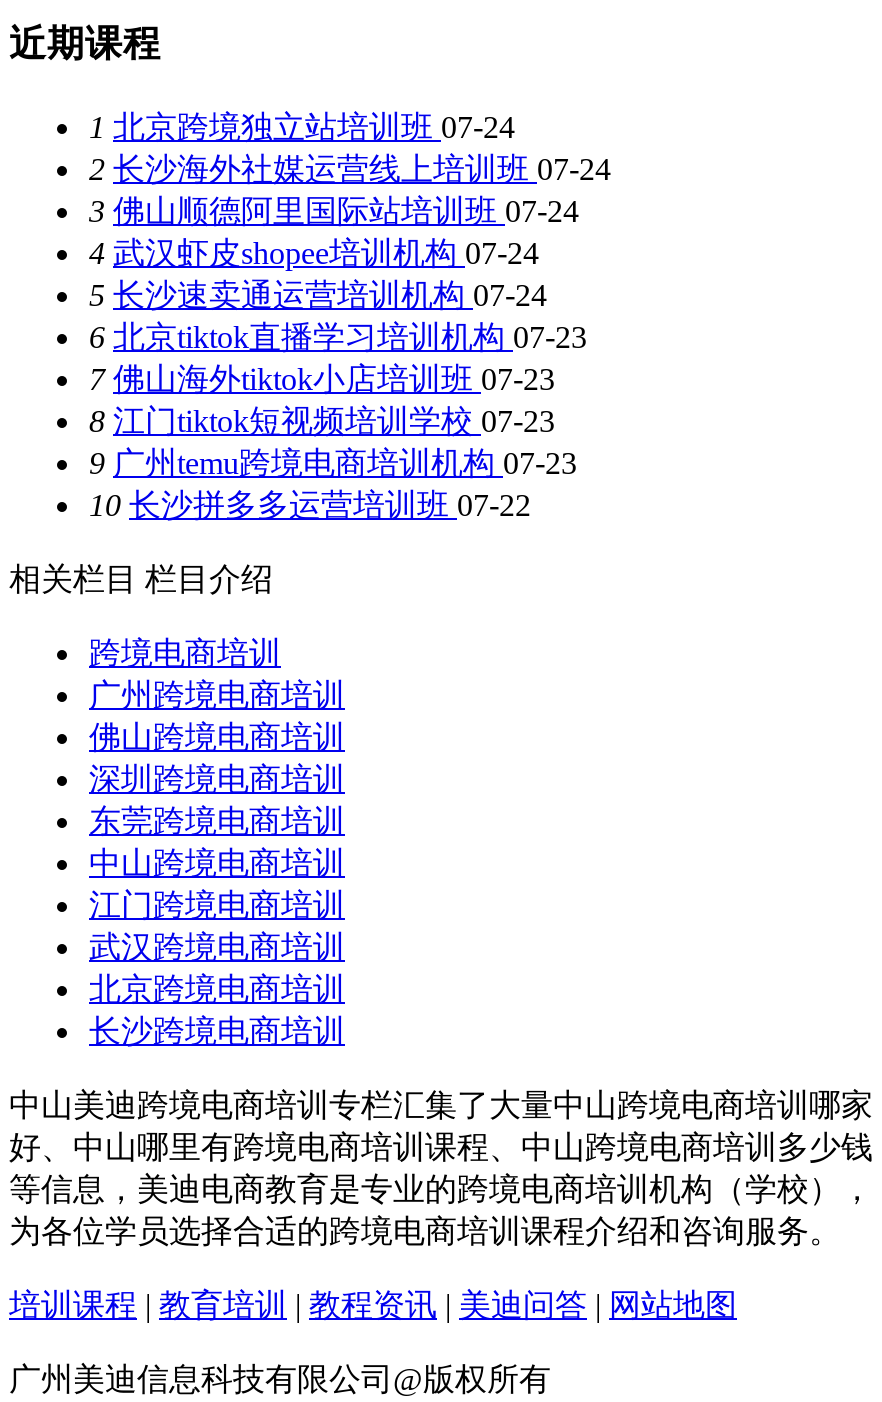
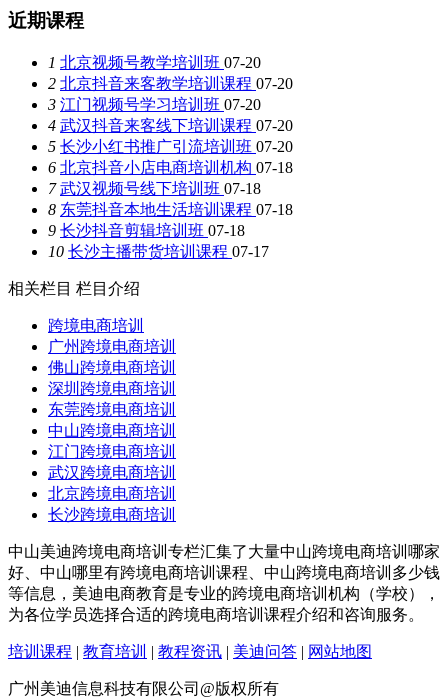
- 1 北京跨境独立站培训班07-24
- 2 长沙海外社媒运营线上培训班07-24
- 3 佛山顺德阿里国际站培训班07-24
- 4 武汉虾皮shopee培训机构07-24
- 5 长沙速卖通运营培训机构07-24
- 6 北京tiktok直播学习培训机构07-23
- 7 佛山海外tiktok小店培训班07-23
- 8 江门tiktok短视频培训学校07-23
- 9 广州temu跨境电商培训机构07-23
- 10 长沙拼多多运营培训班07-22
+ 1 北京视频号教学培训班07-20
+ 2 北京抖音来客教学培训课程07-20
+ 3 江门视频号学习培训班07-20
+ 4 武汉抖音来客线下培训课程07-20
+ 5 长沙小红书推广引流培训班07-20
+ 6 北京抖音小店电商培训机构07-18
+ 7 武汉视频号线下培训班07-18
+ 8 东莞抖音本地生活培训课程07-18
+ 9 长沙抖音剪辑培训班07-18
+ 10 长沙主播带货培训课程07-17
